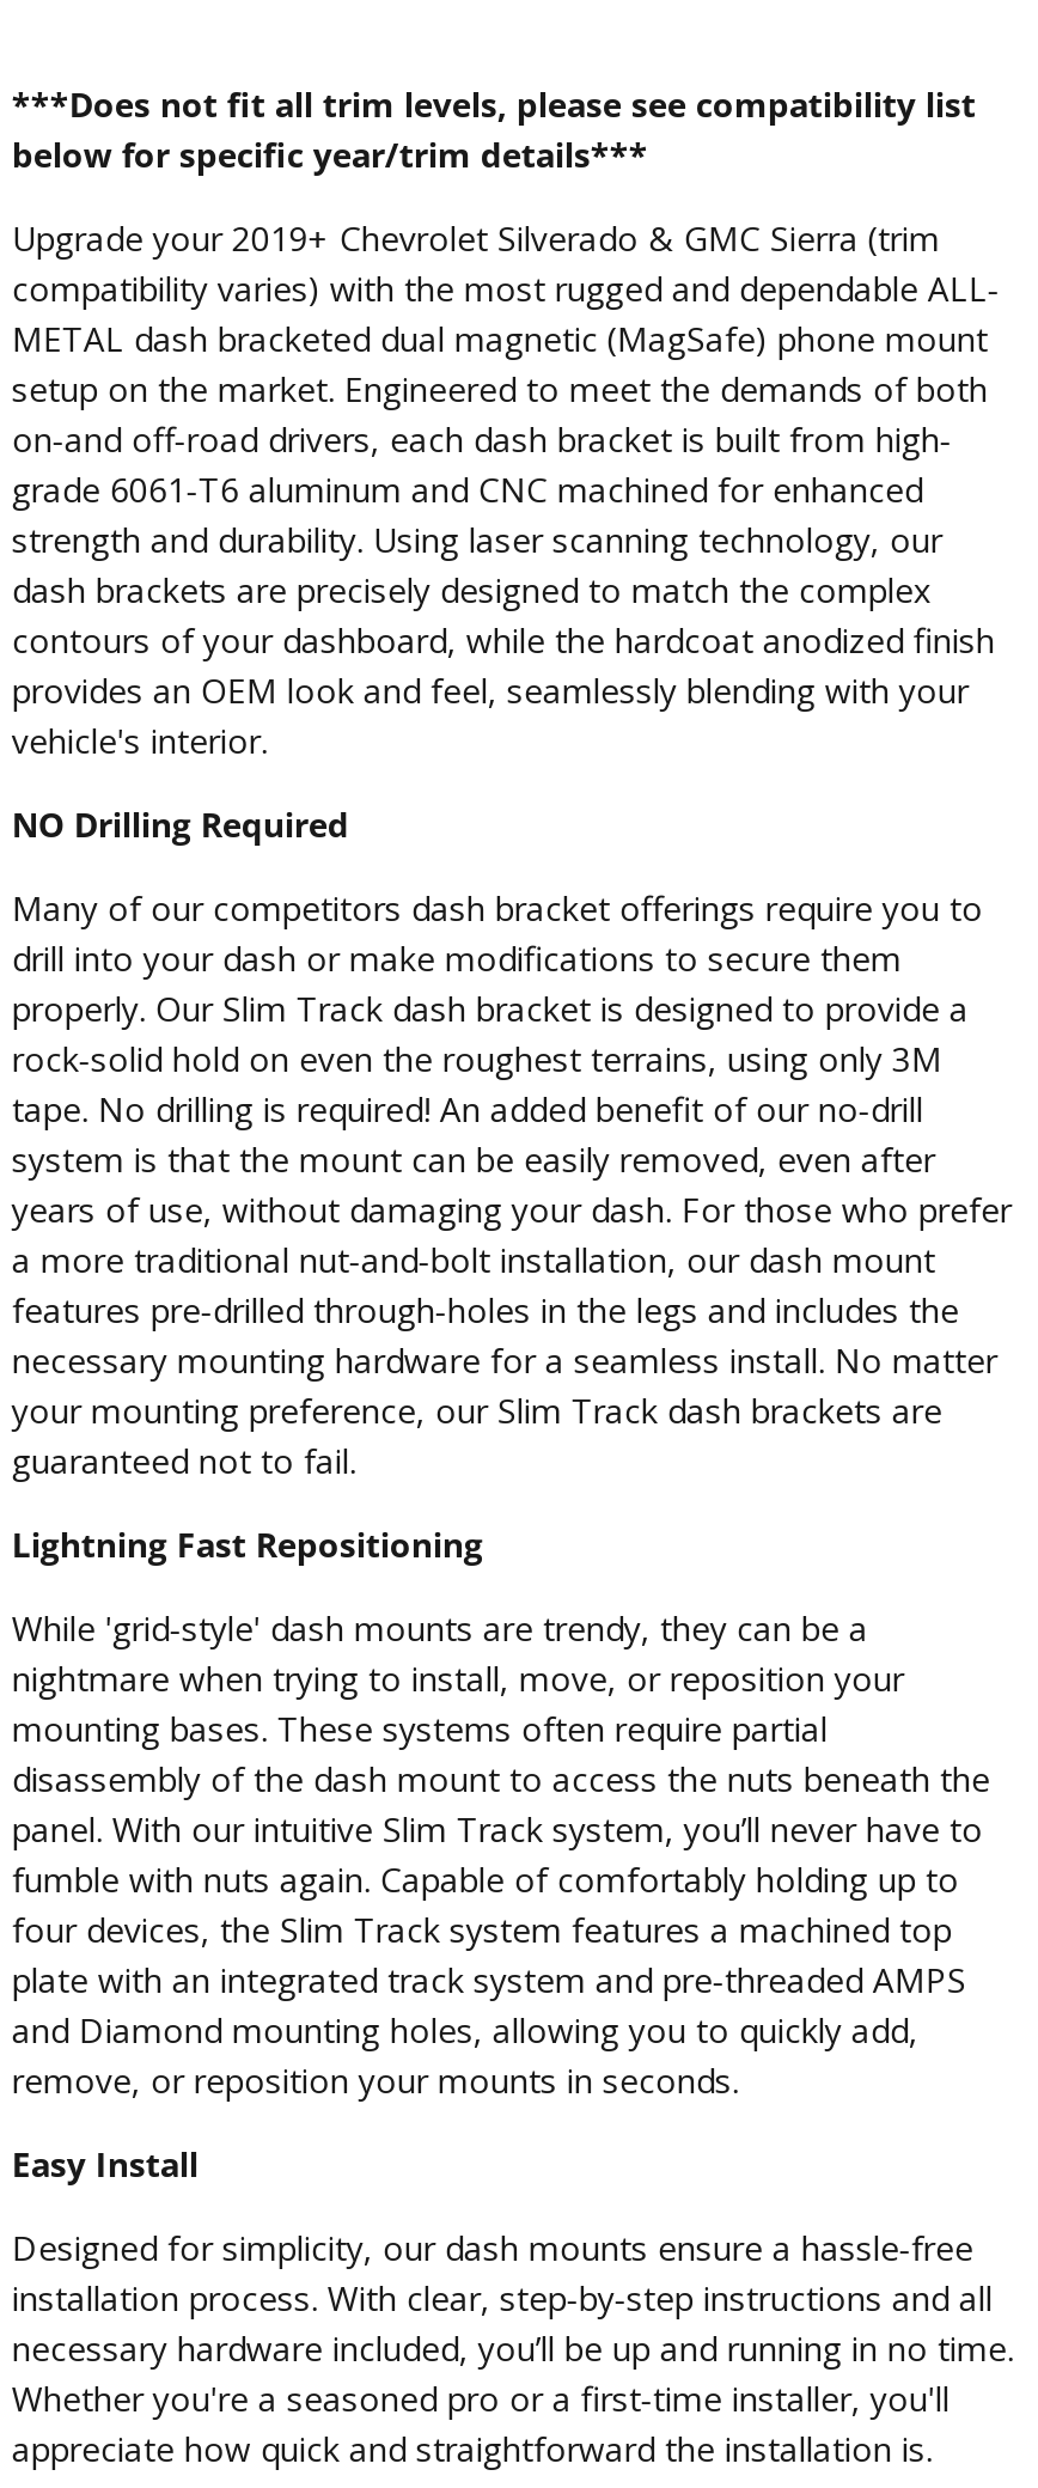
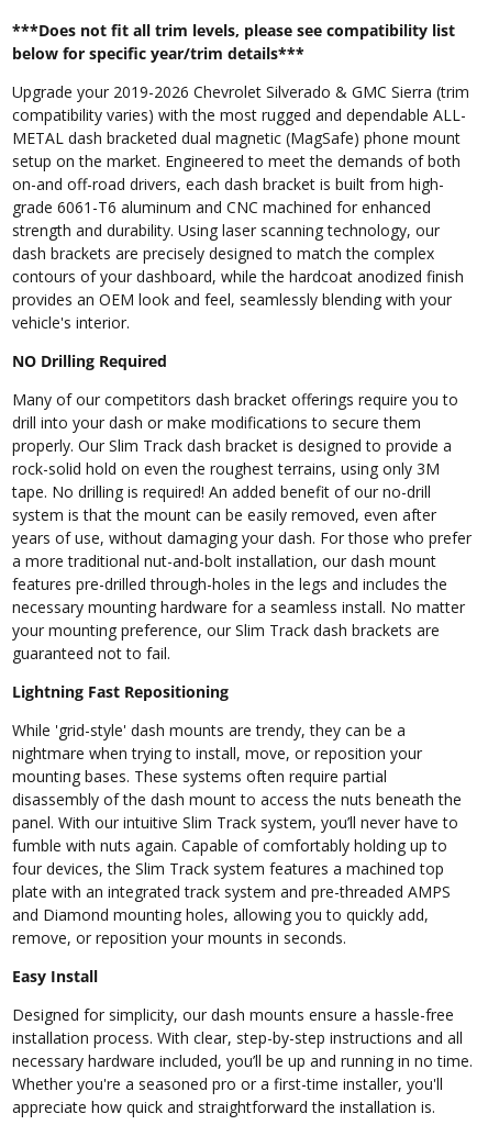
- Upgrade your 2019+ Chevrolet Silverado & GMC Sierra (trim
+ Upgrade your 2019-2026 Chevrolet Silverado & GMC Sierra (trim
